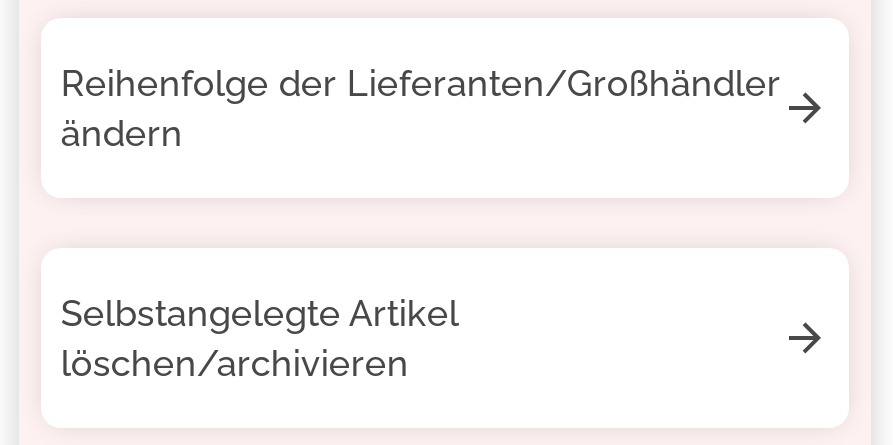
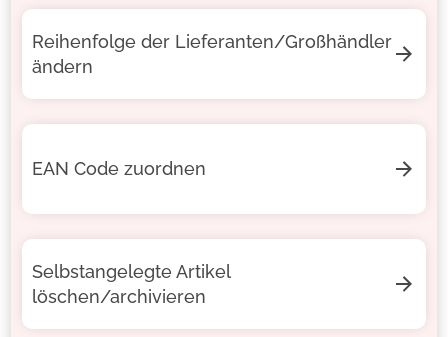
+ EAN Code zuordnen
